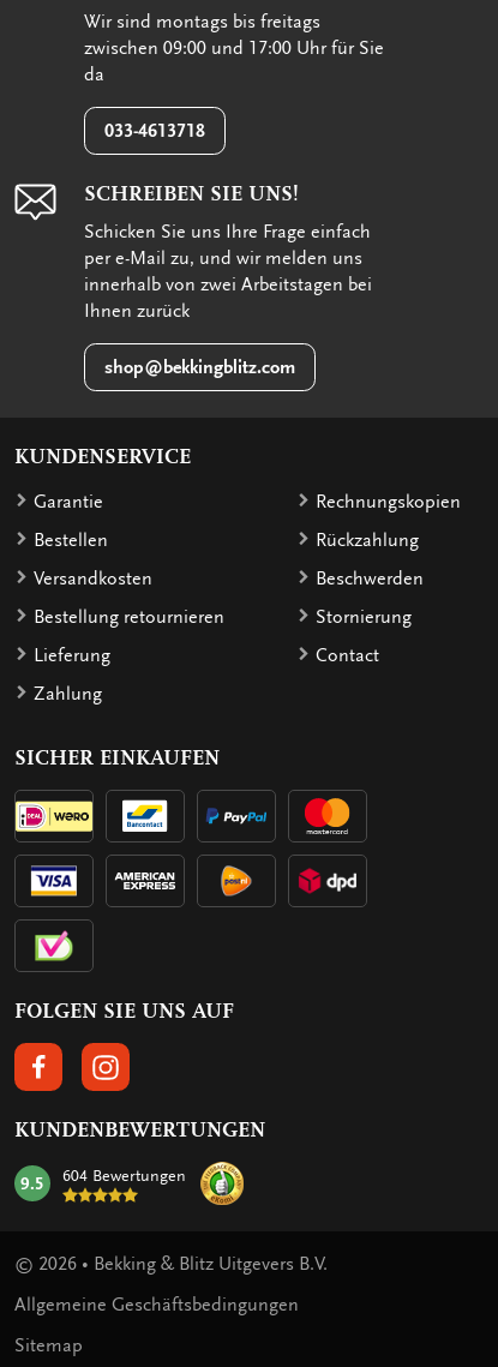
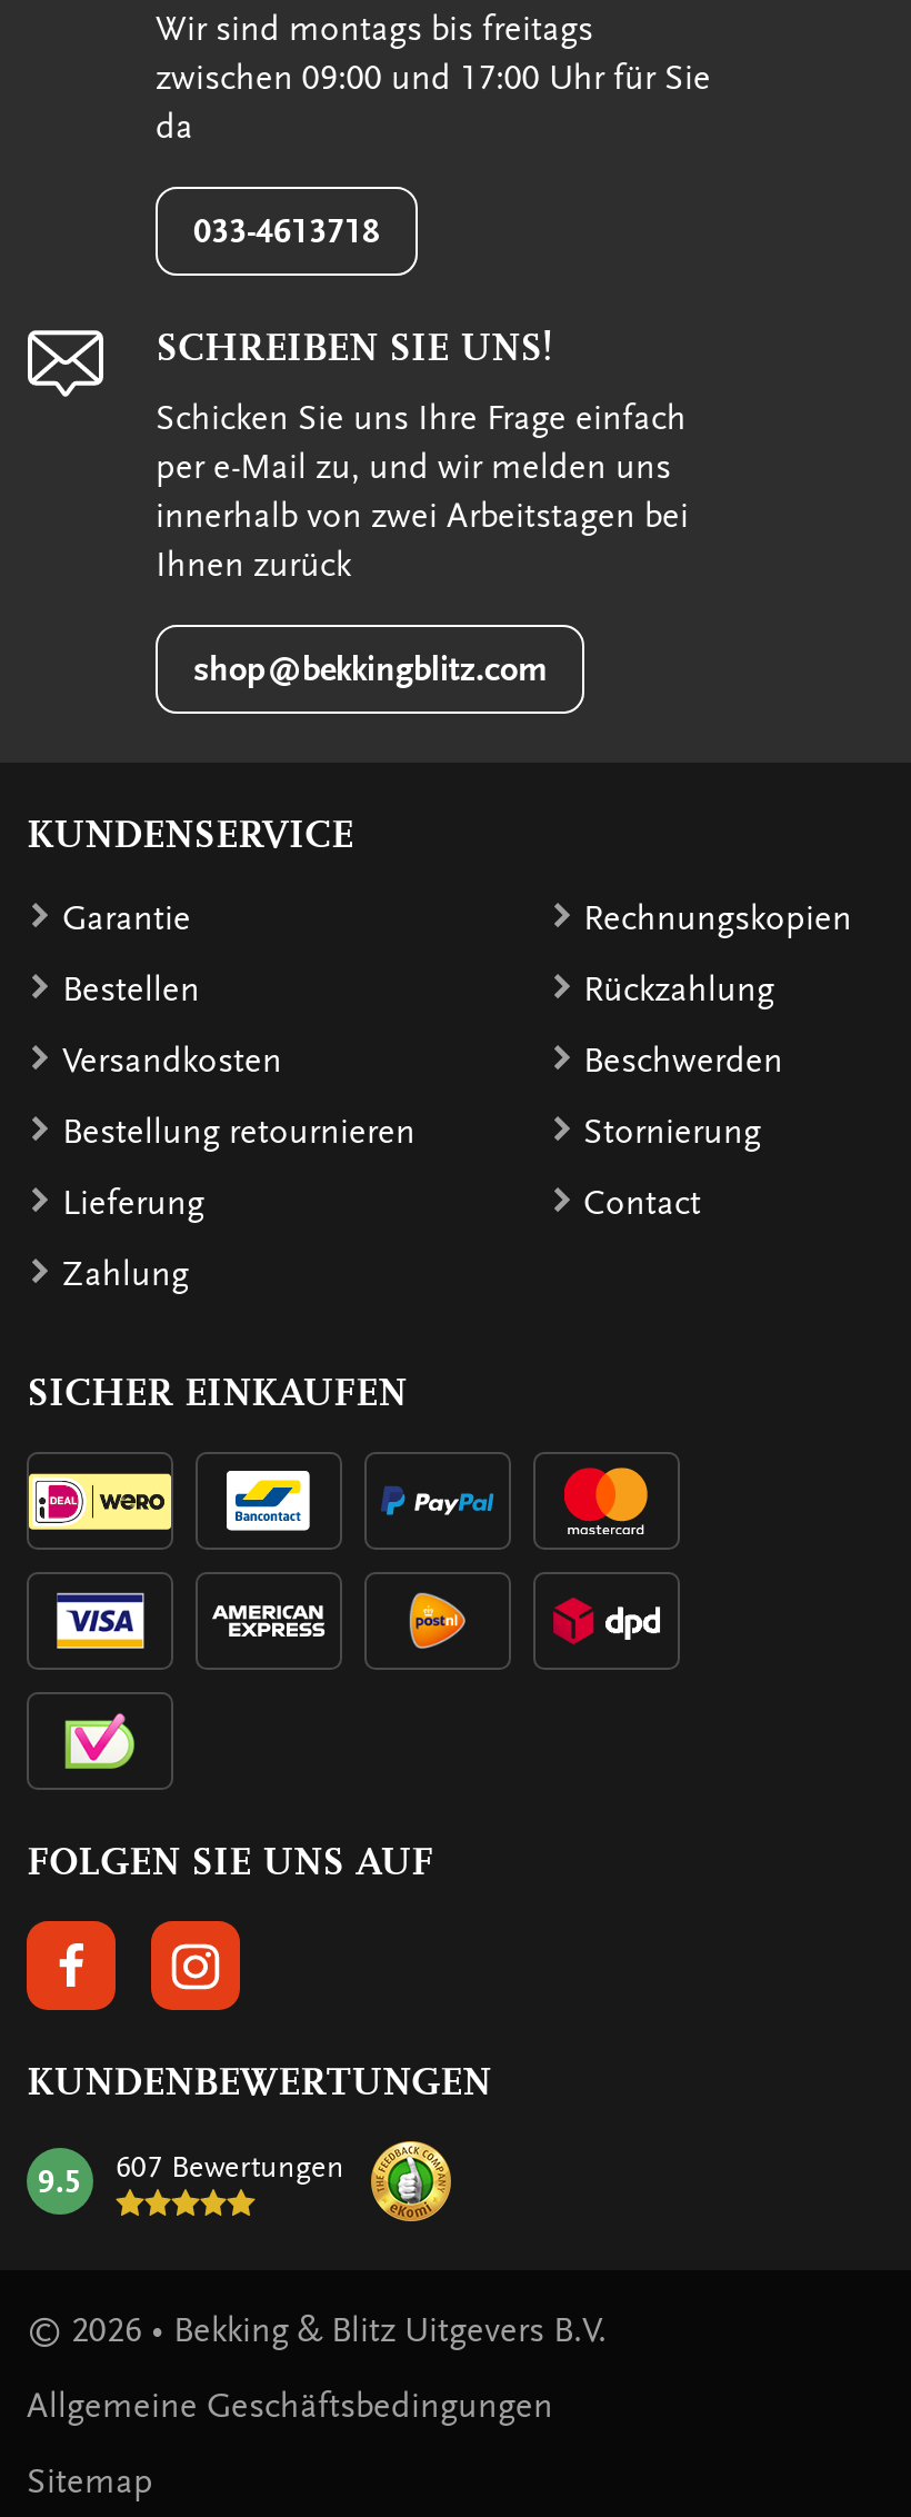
- 9.5 604 Bewertungen
+ 9.5 607 Bewertungen
